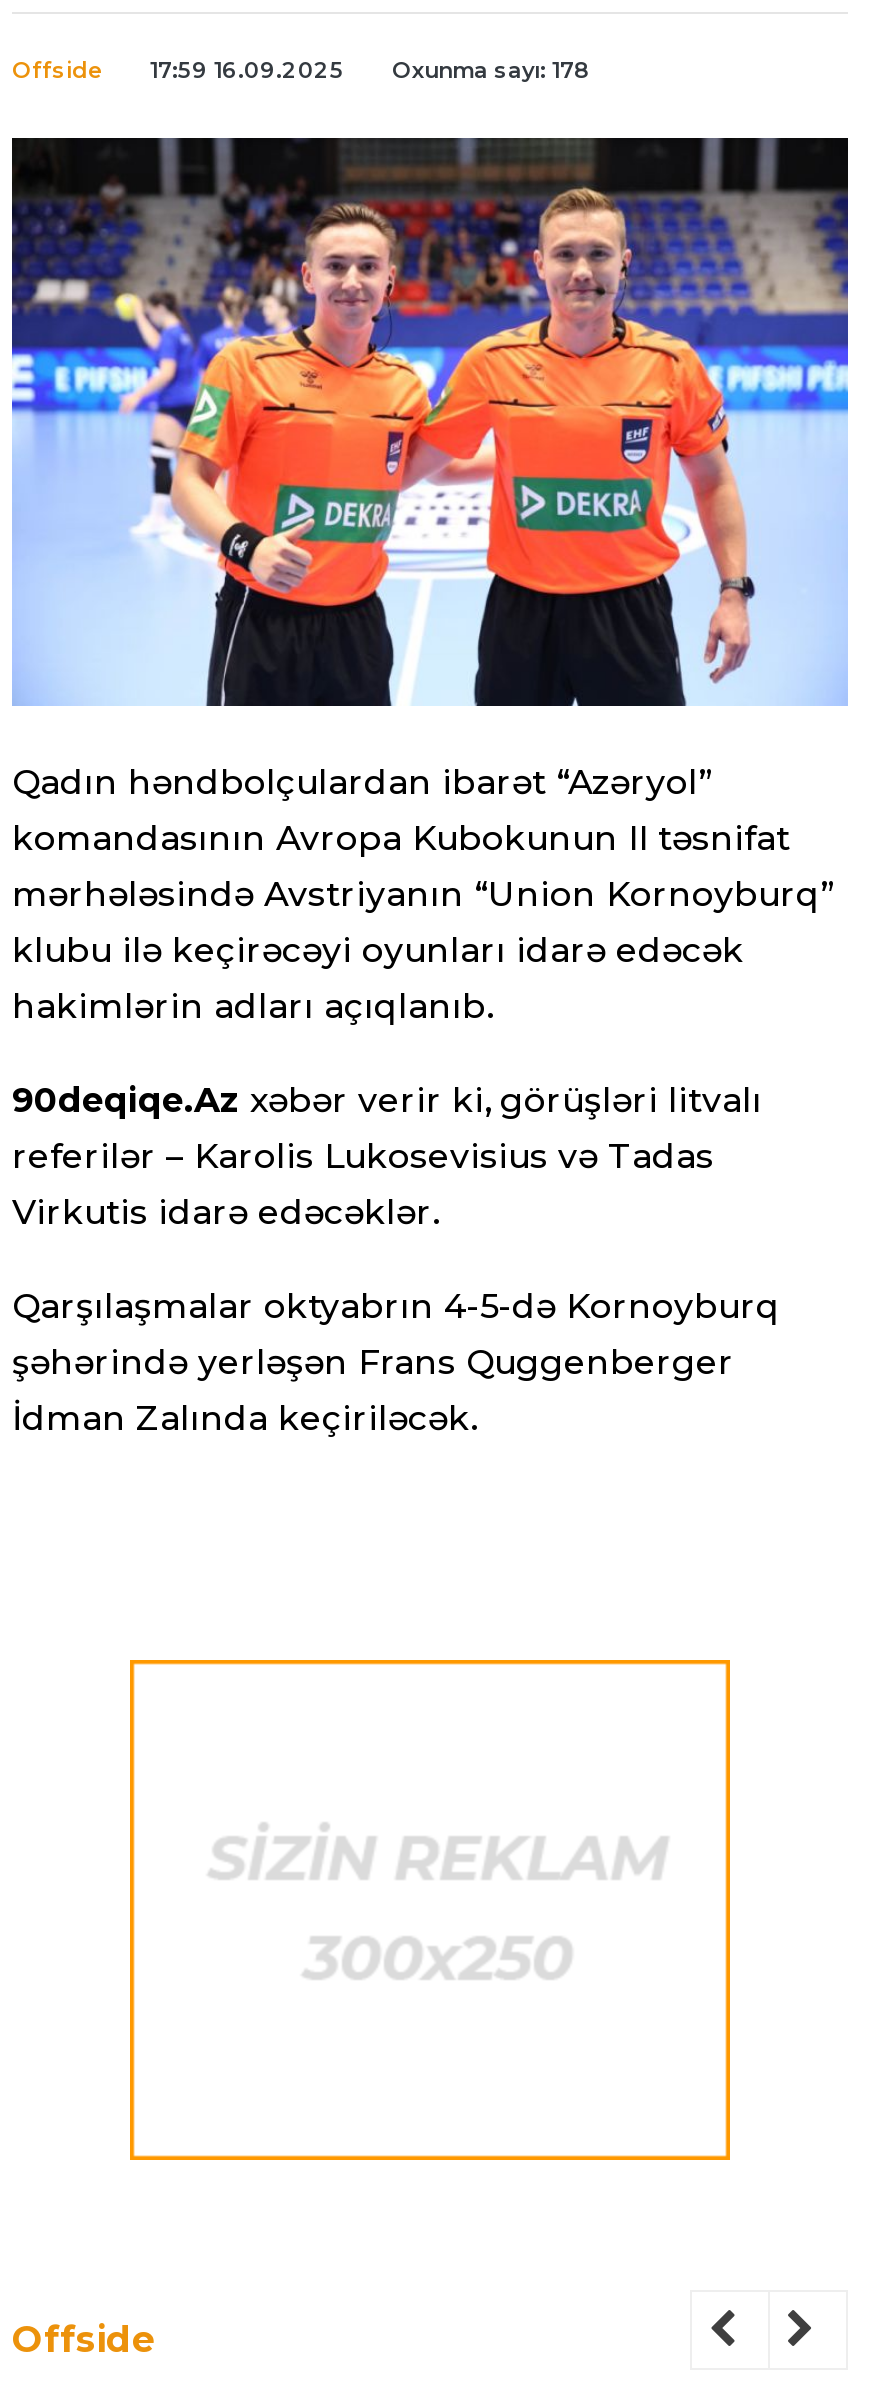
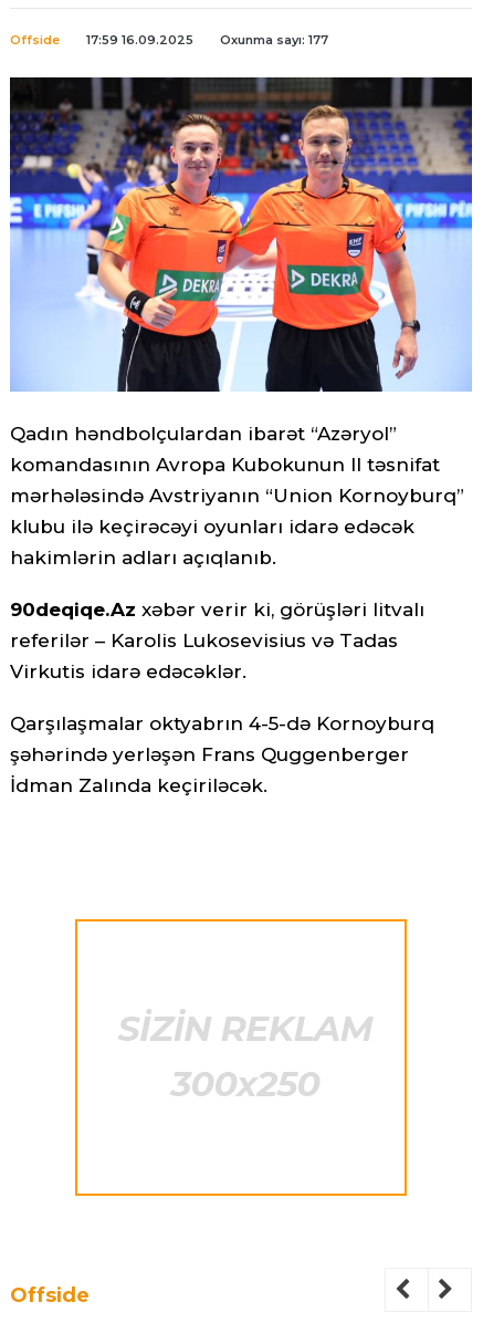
- Offside 17:59 16.09.2025 Oxunma sayı: 178
+ Offside 17:59 16.09.2025 Oxunma sayı: 177
